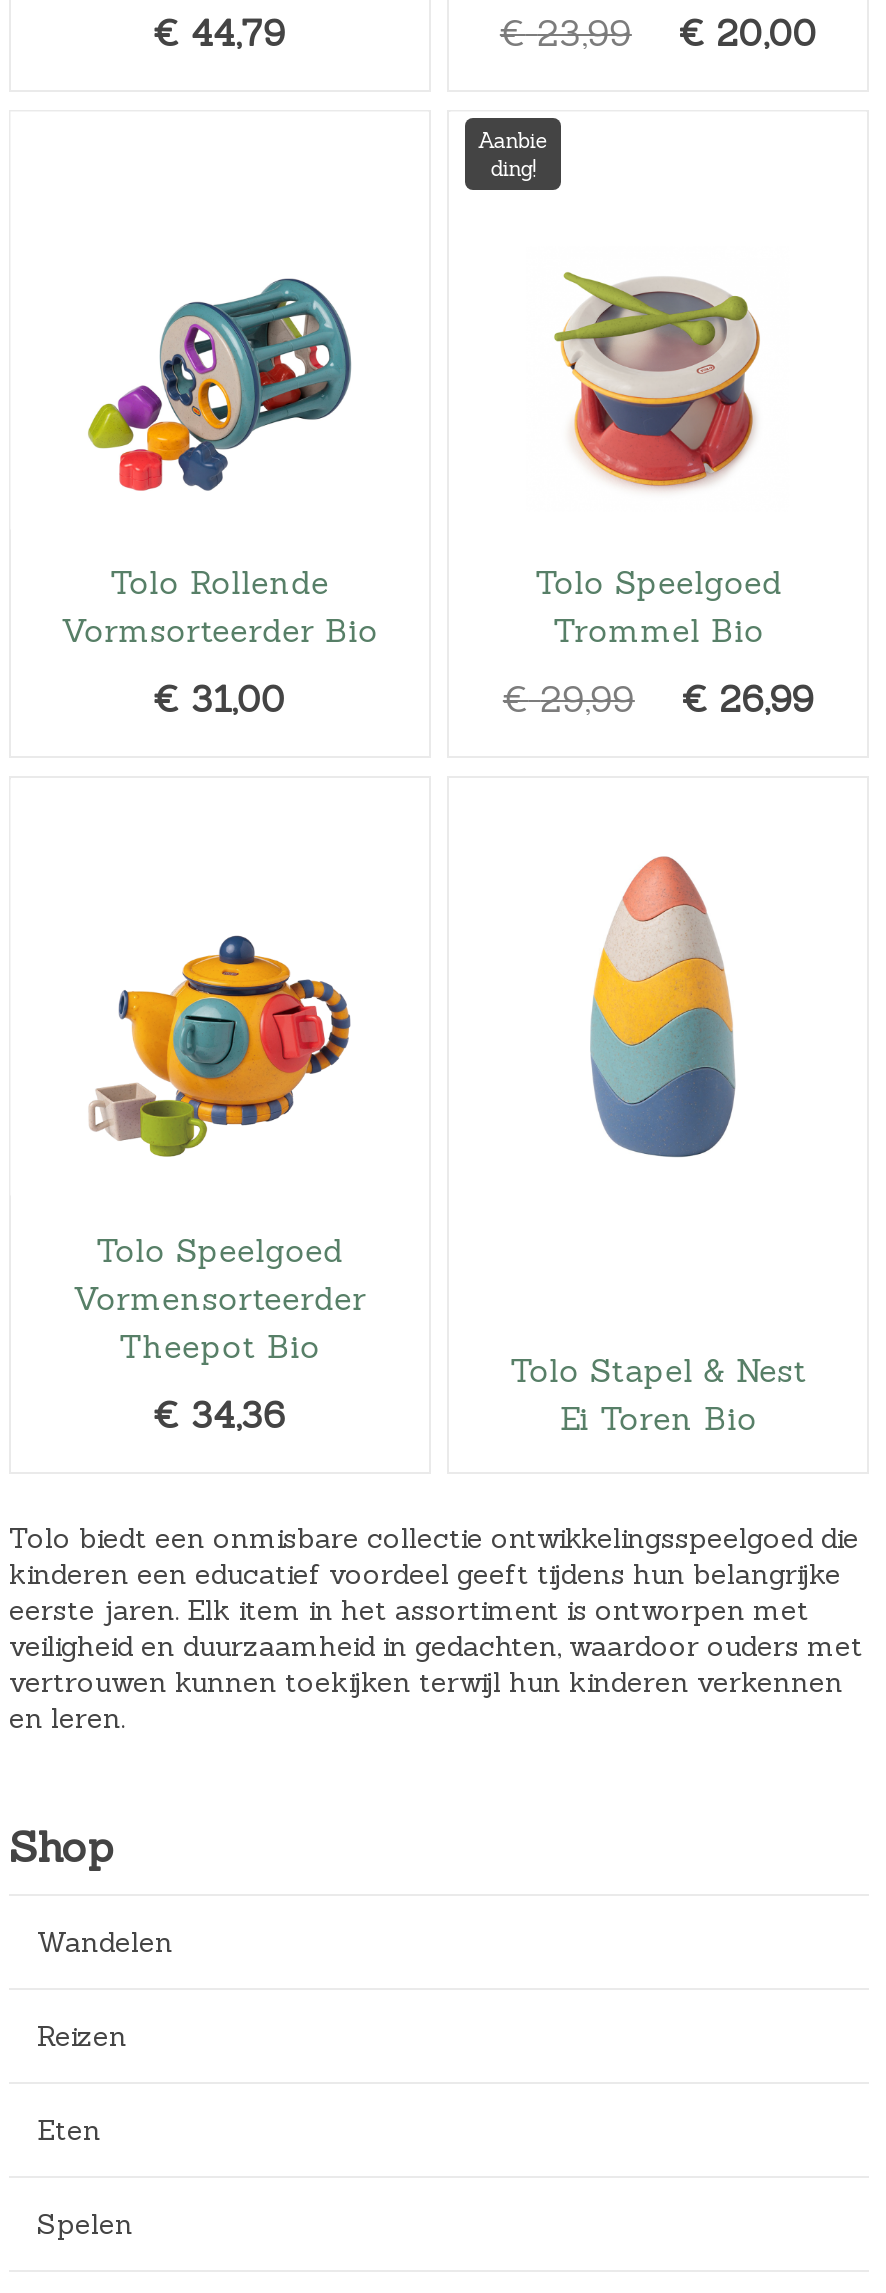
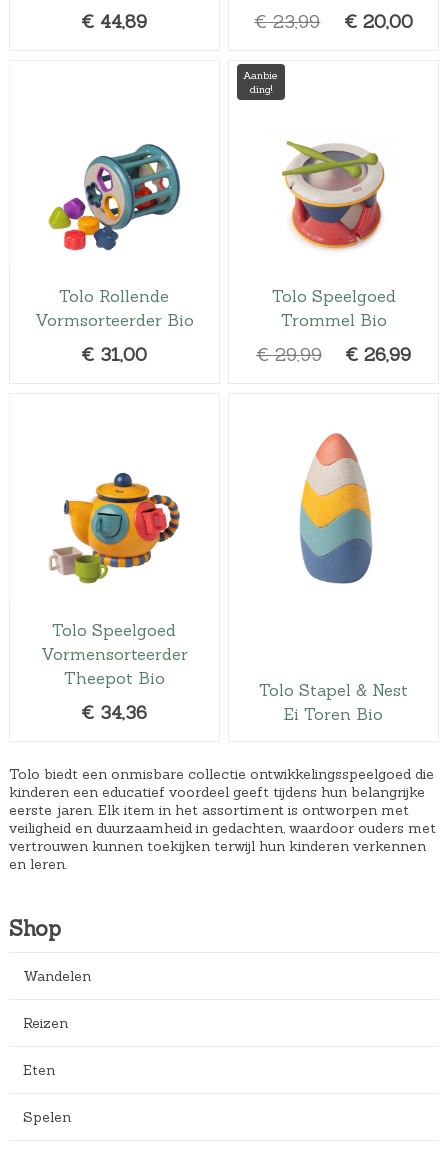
- € 44,79
+ € 44,89
